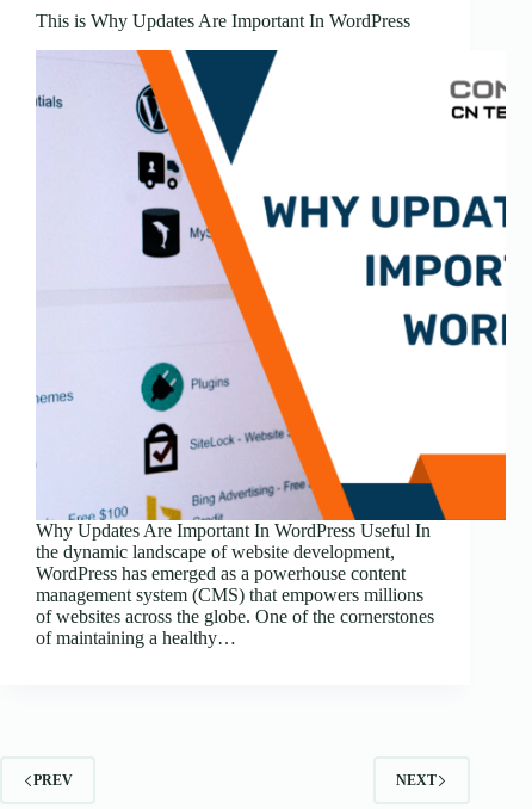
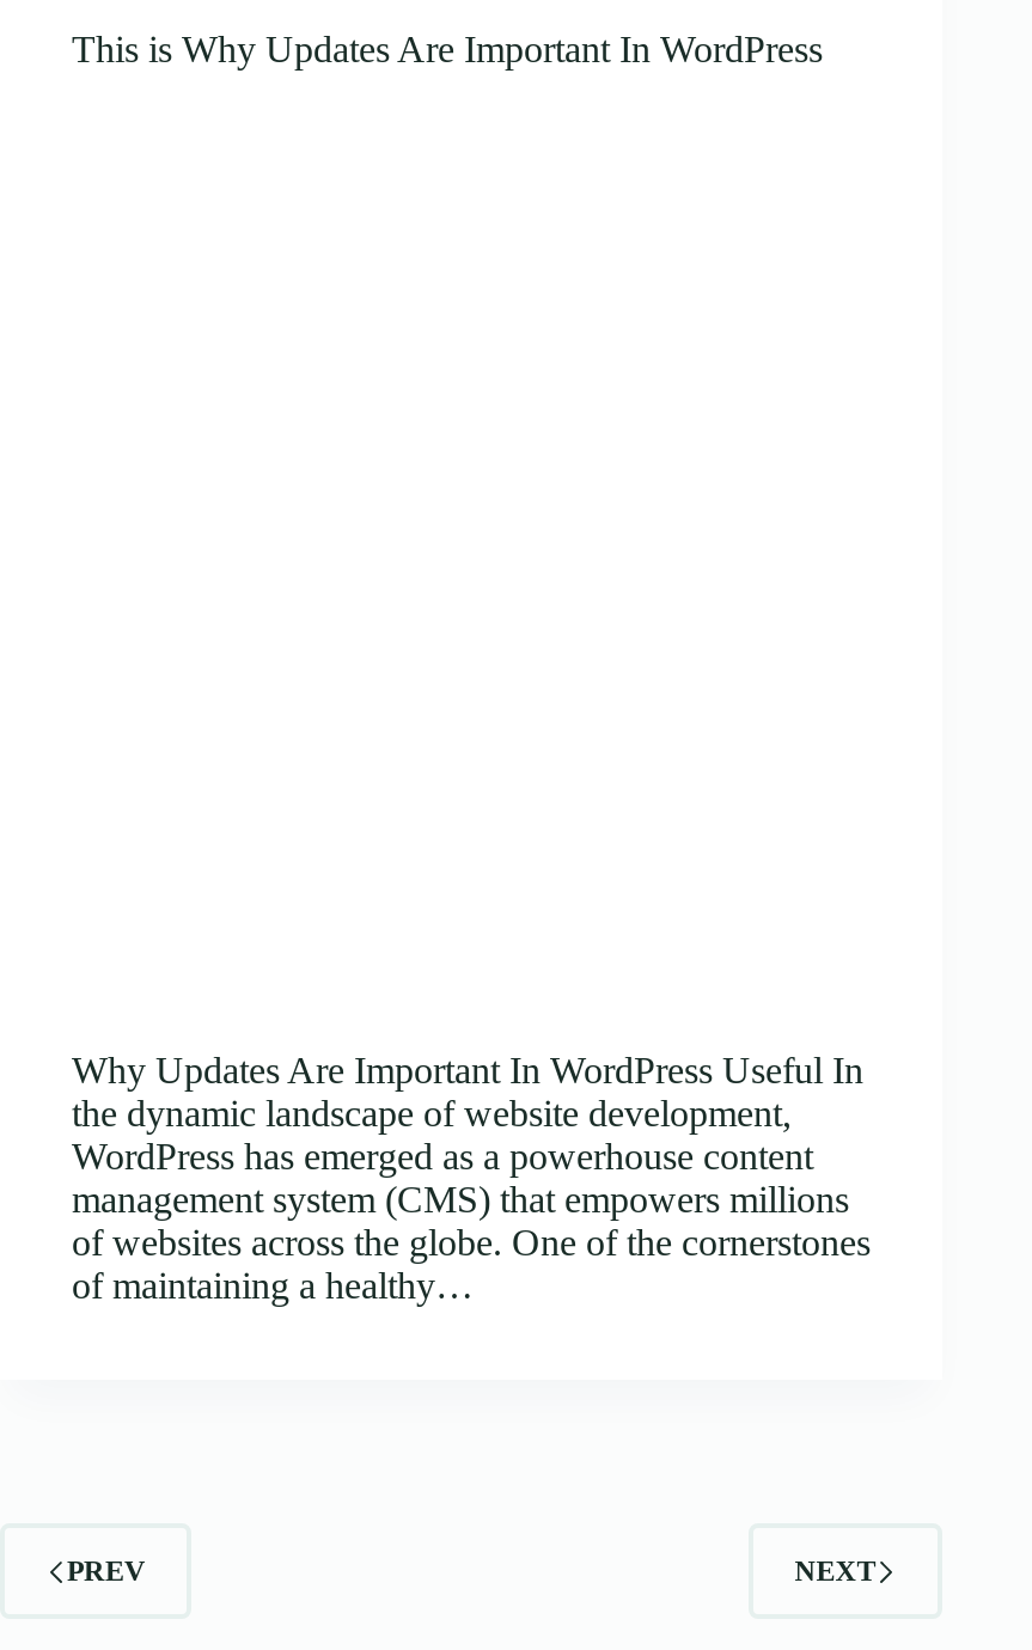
- [image]
